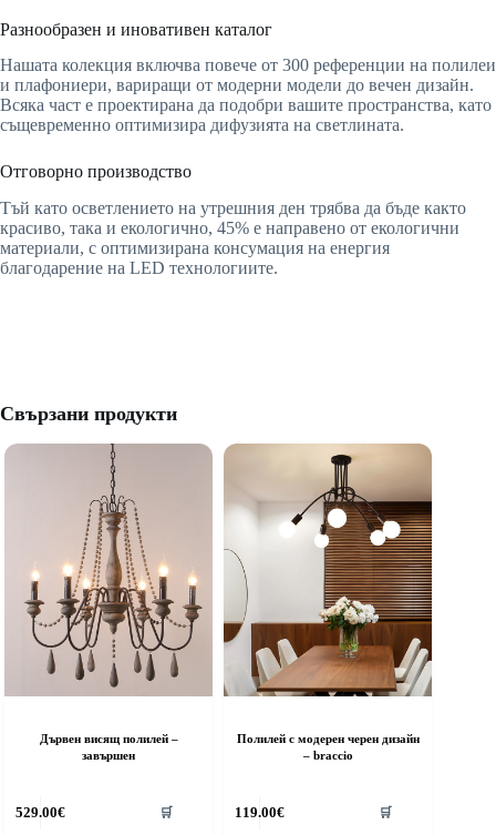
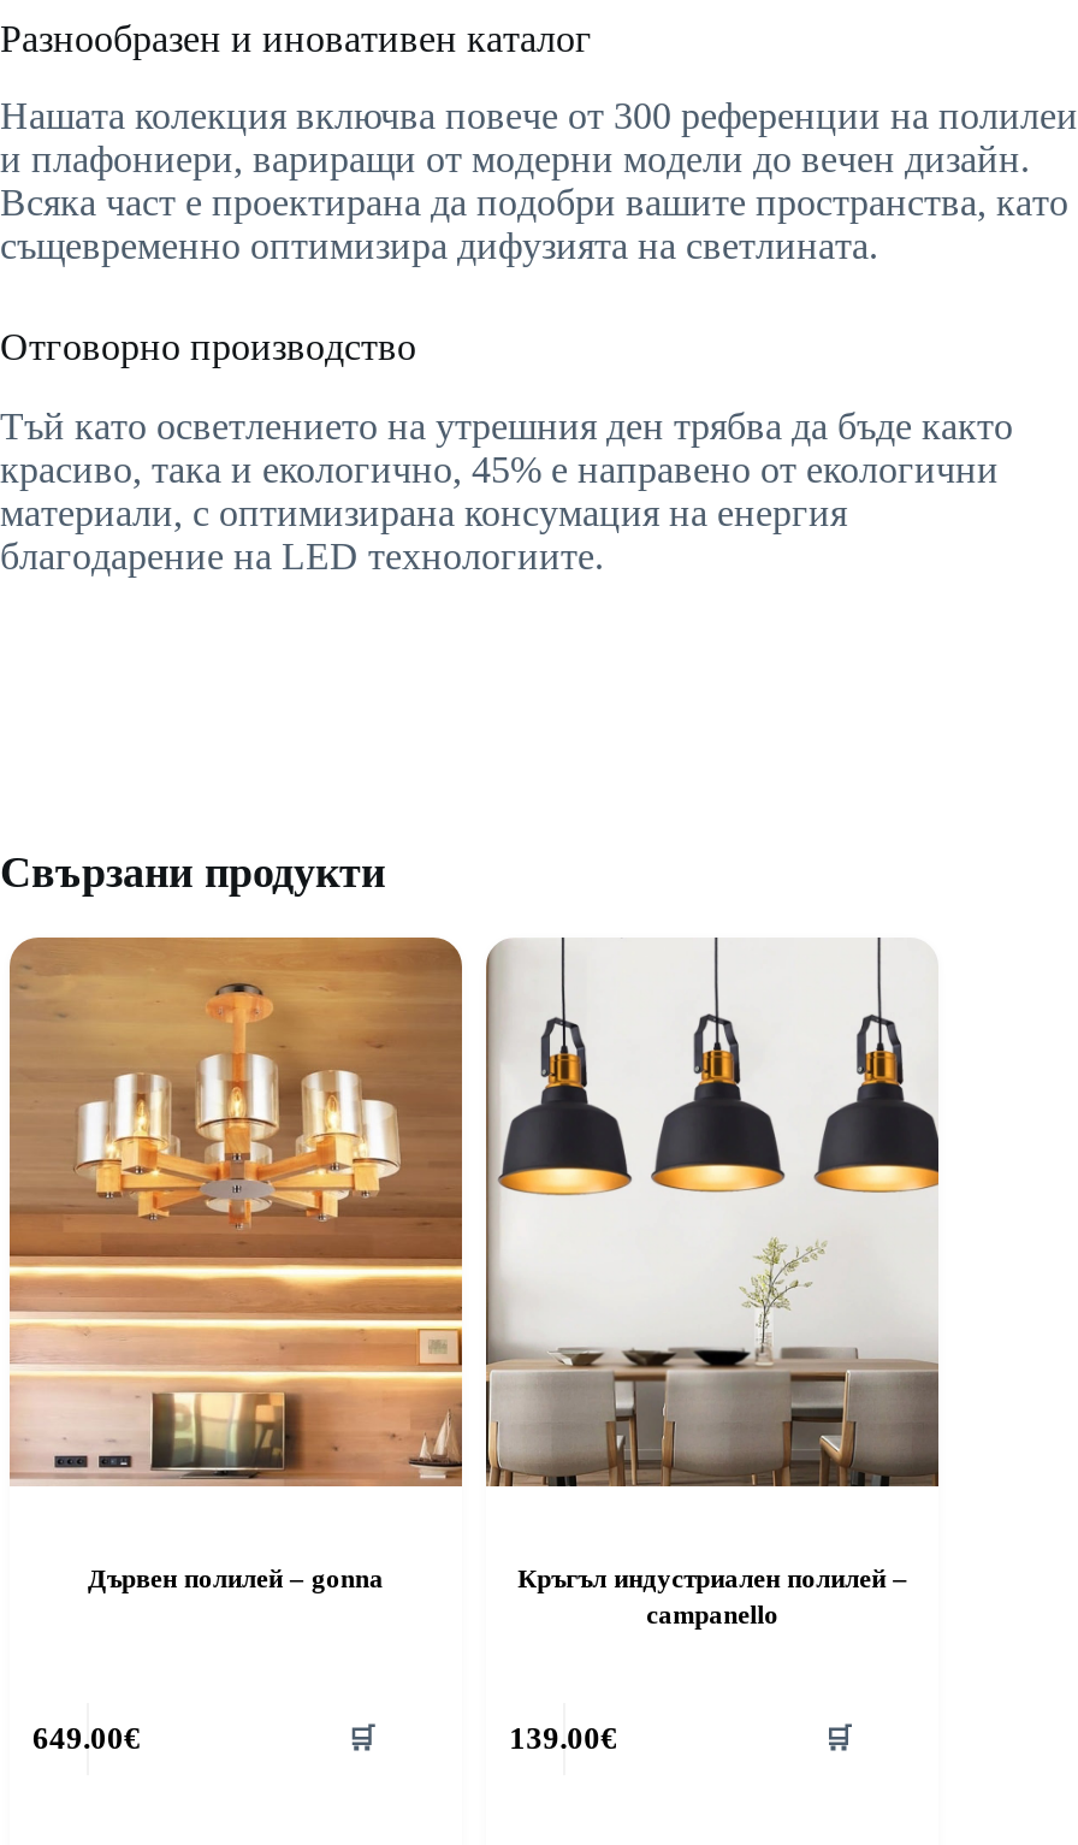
- [image]
- Дървен висящ полилей –
- завършен
+ [image]
+ Дървен полилей – gonna

- [image]
- Полилей с модерен черен дизайн
- – braccio
+ [image]
+ Кръгъл индустриален полилей –
+ campanello

- 529.00€
+ 649.00€

- 119.00€
+ 139.00€
